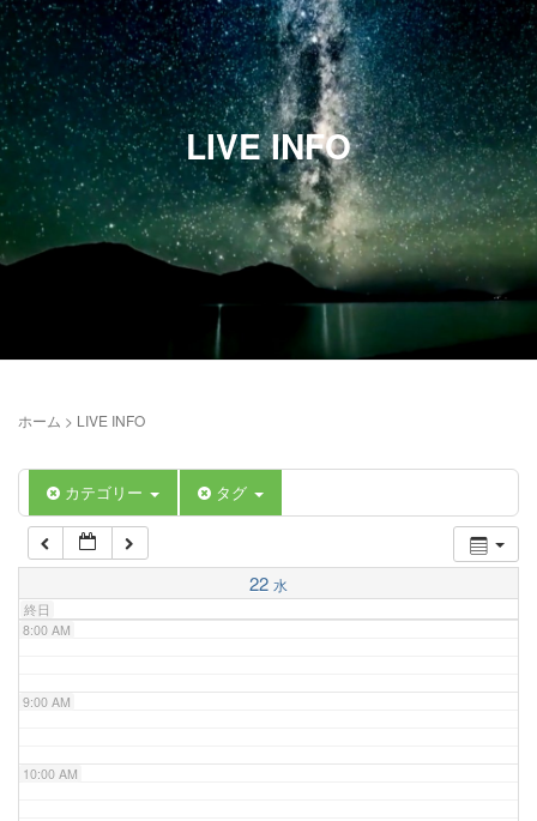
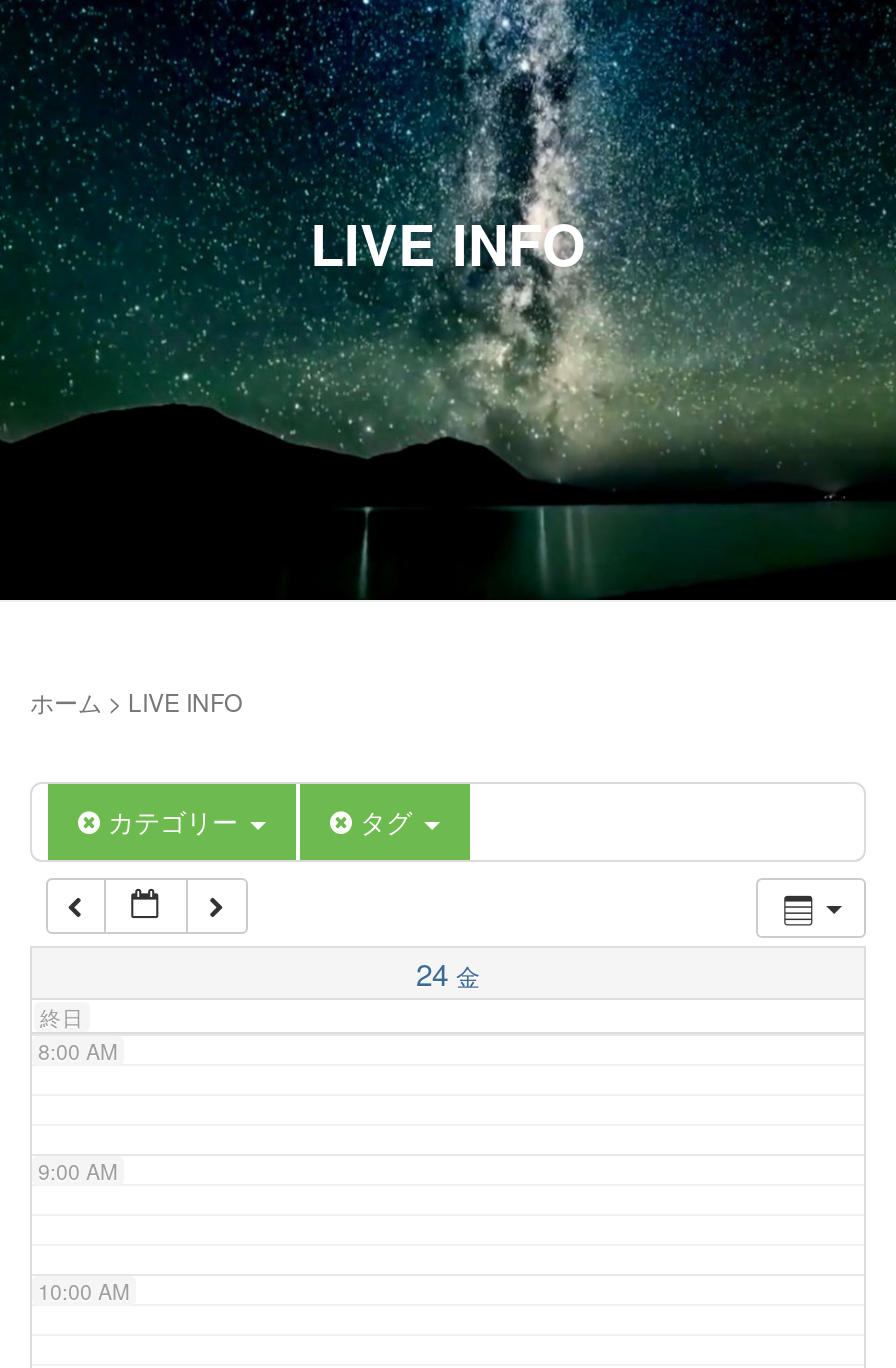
- 22 水
+ 24 金
